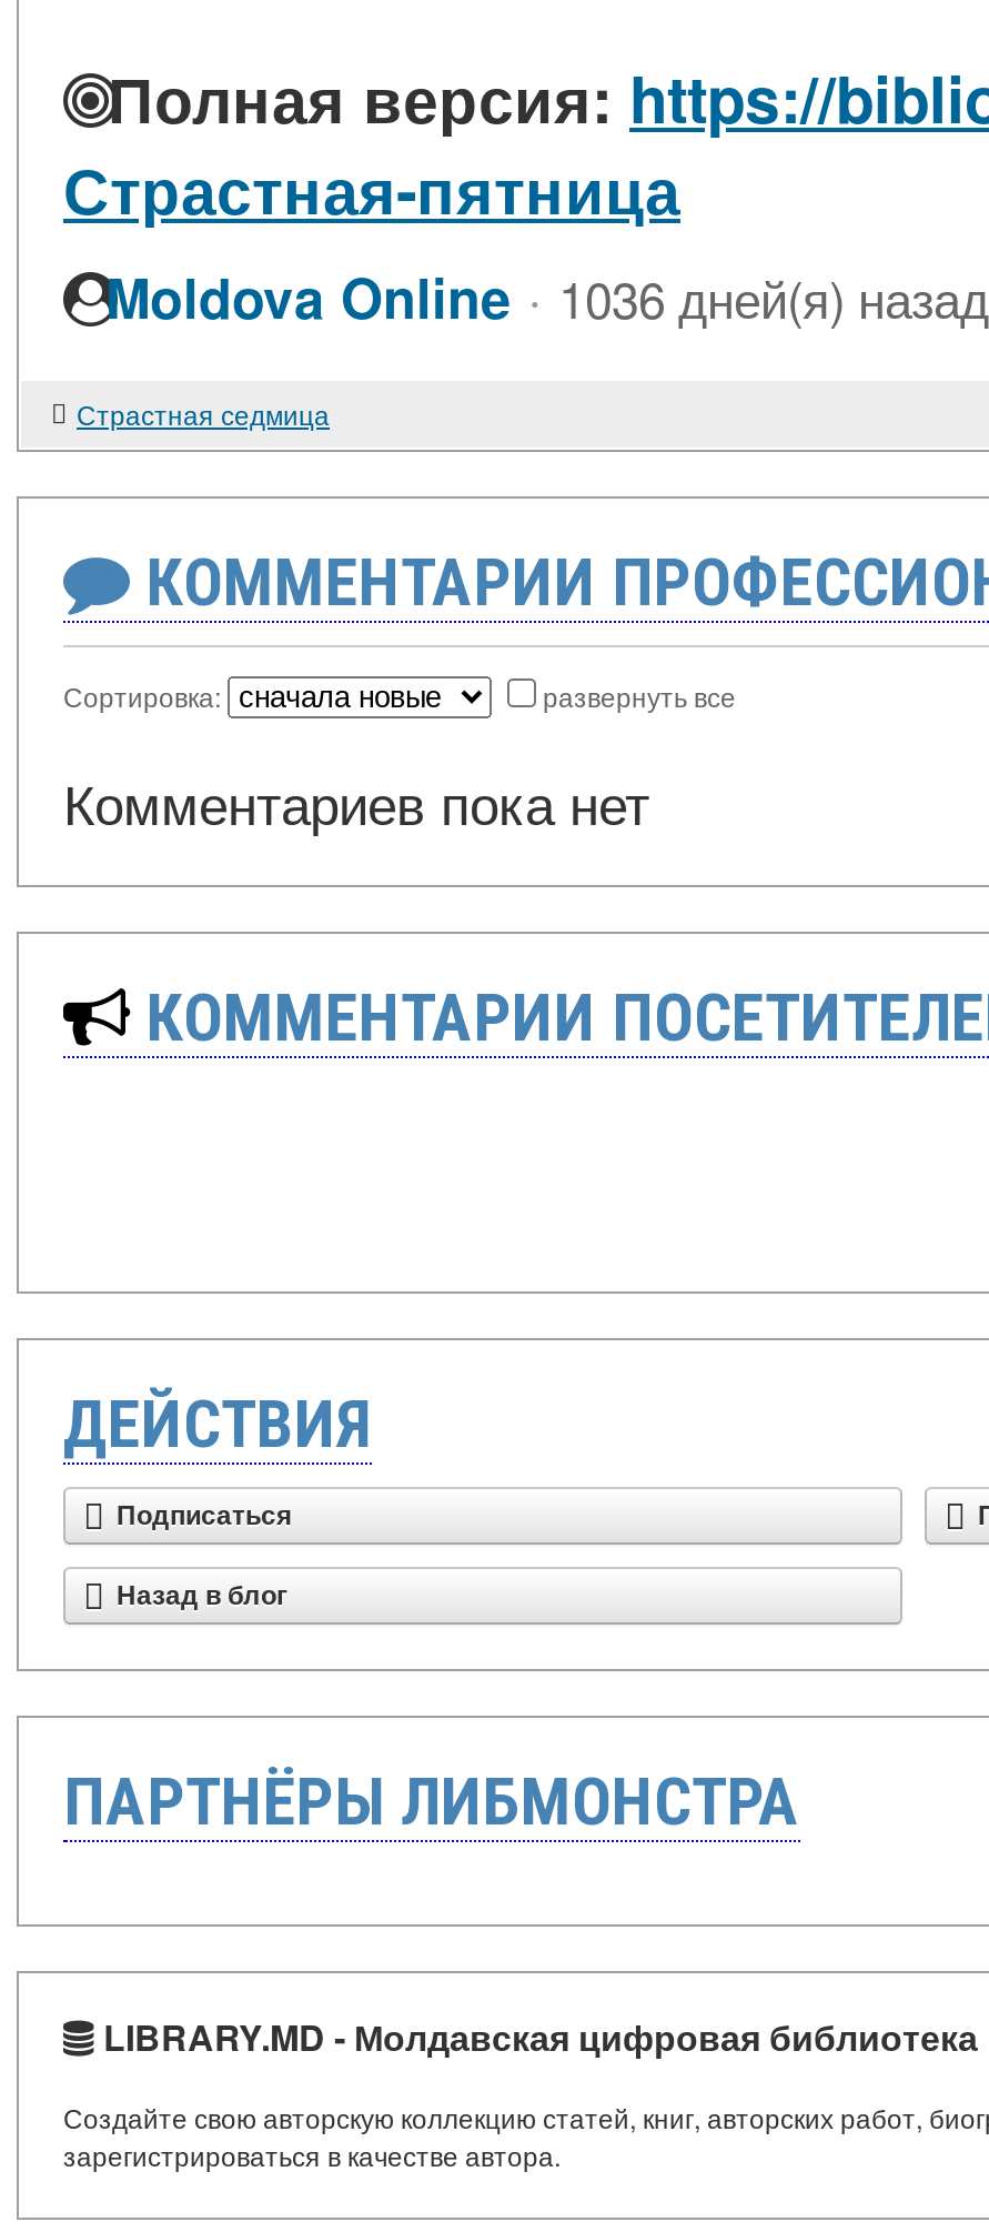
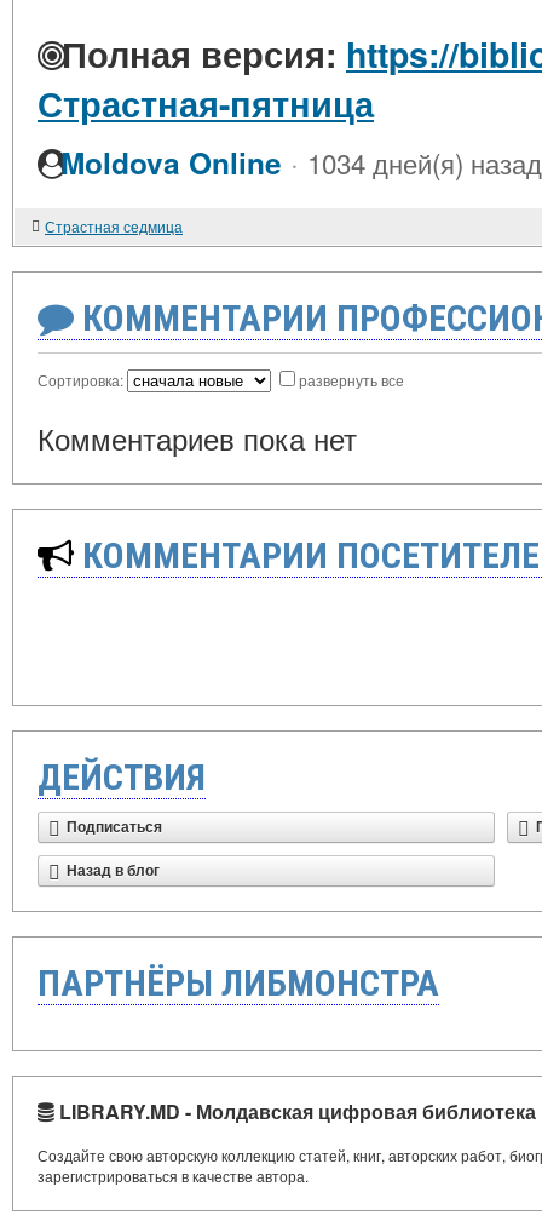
- Moldova Online · 1036 дней(я) назад
+ Moldova Online · 1034 дней(я) назад
